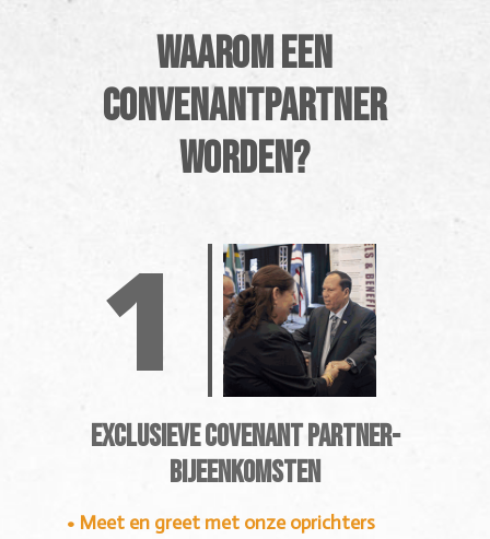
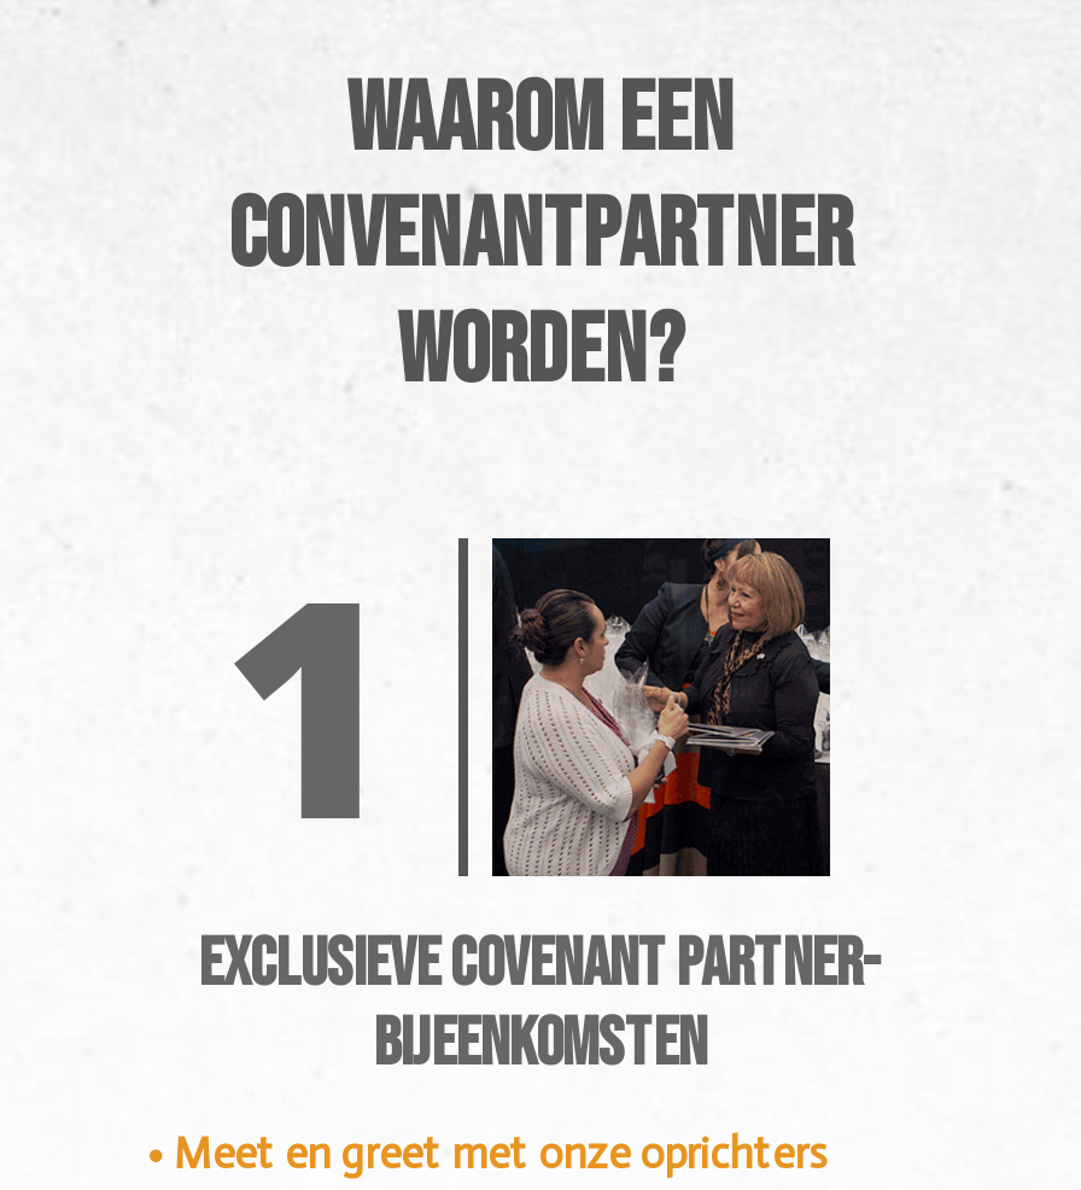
- [image]
+ [image]
